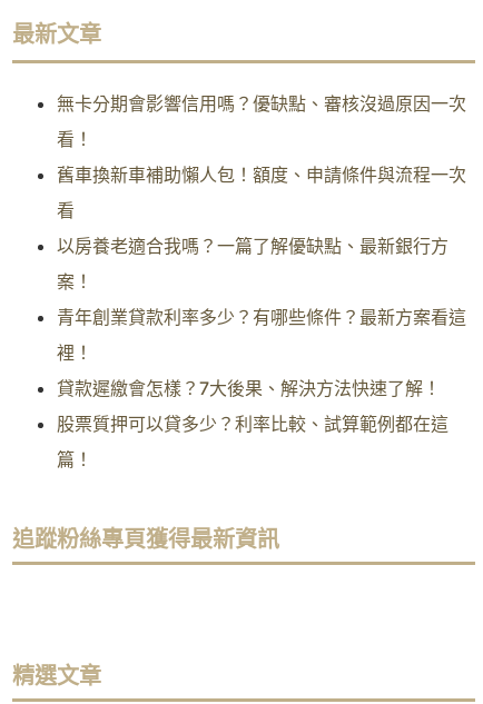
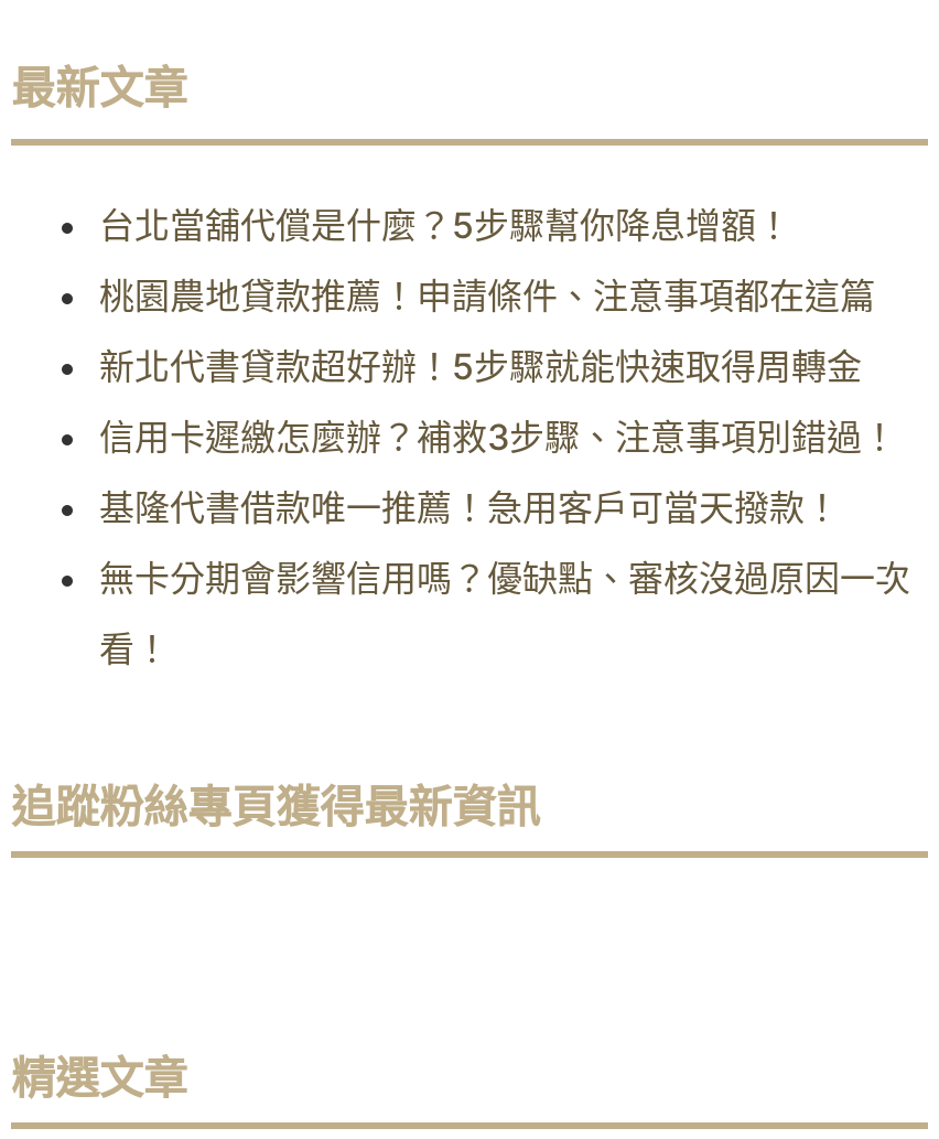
+ 台北當舖代償是什麼？5步驟幫你降息增額！
+ 桃園農地貸款推薦！申請條件、注意事項都在這篇
+ 新北代書貸款超好辦！5步驟就能快速取得周轉金
+ 信用卡遲繳怎麼辦？補救3步驟、注意事項別錯過！
+ 基隆代書借款唯一推薦！急用客戶可當天撥款！

moved down: 無卡分期會影響信用嗎？優缺點、審核沒過原因一次 | 看！

- 舊車換新車補助懶人包！額度、申請條件與流程一次
- 看
- 以房養老適合我嗎？一篇了解優缺點、最新銀行方
- 案！
- 青年創業貸款利率多少？有哪些條件？最新方案看這
- 裡！
- 貸款遲繳會怎樣？7大後果、解決方法快速了解！
- 股票質押可以貸多少？利率比較、試算範例都在這
- 篇！
